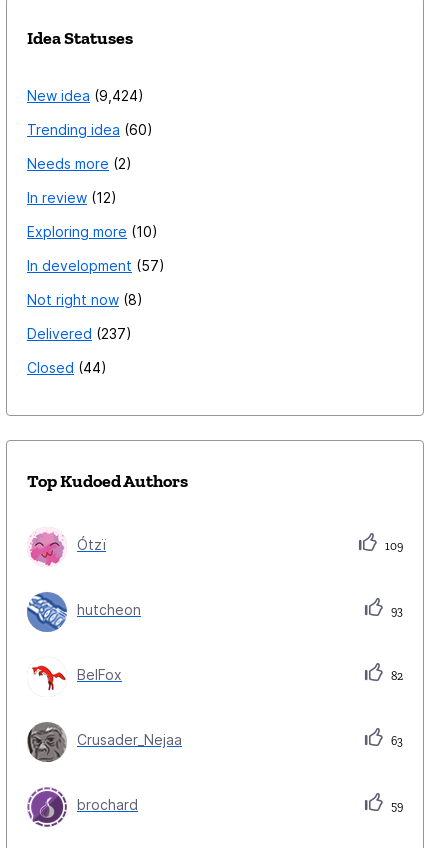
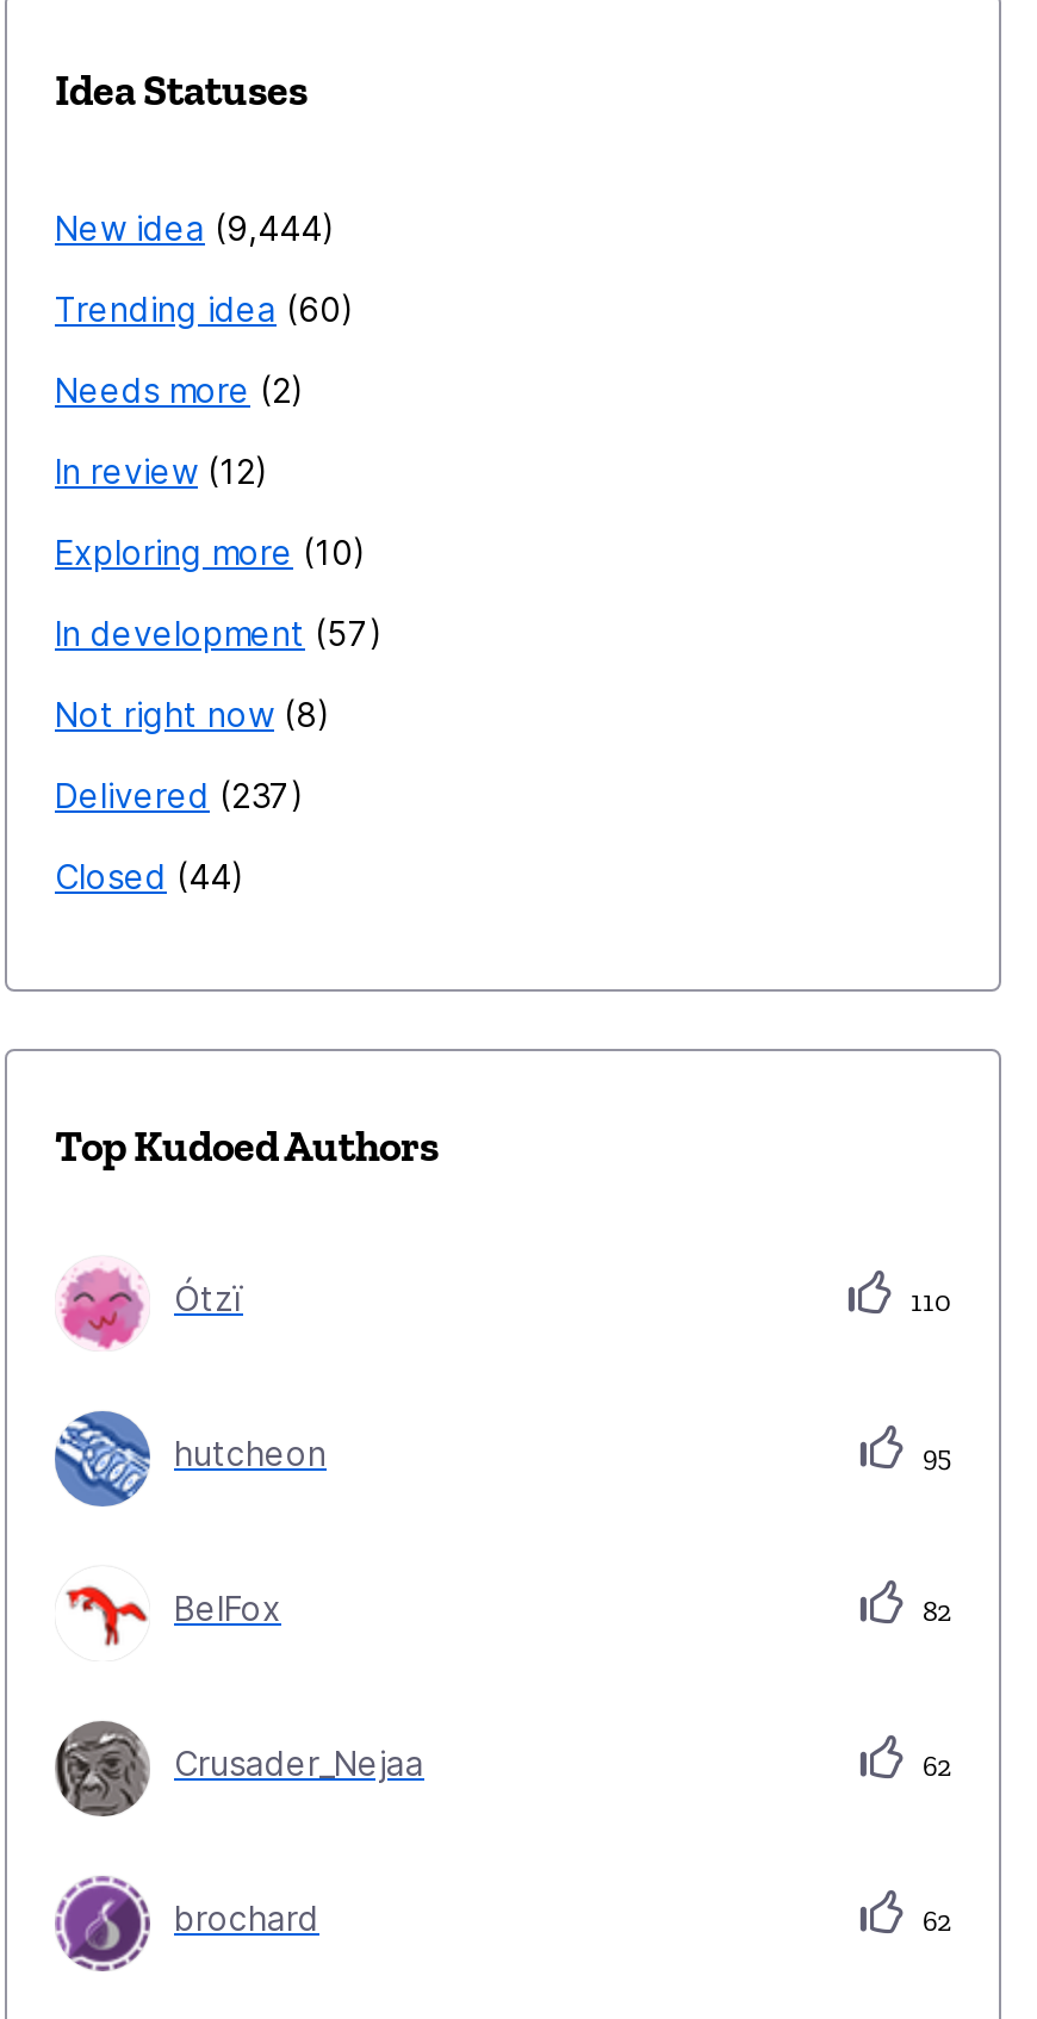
- New idea 9,424
+ New idea 9,444

- 109
+ 110

- 93
+ 95

- 63
+ 62

- 59
+ 62
